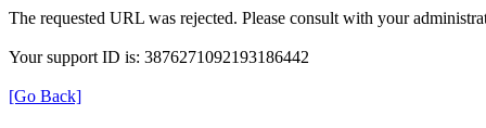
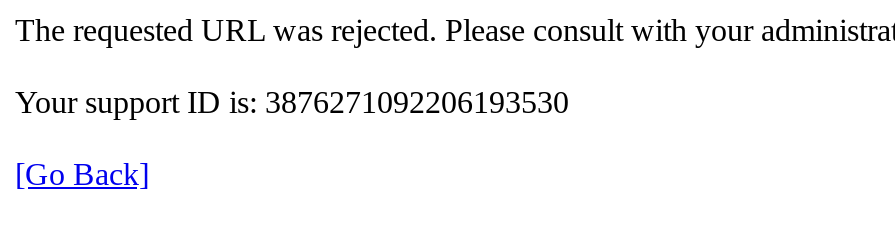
- Your support ID is: 3876271092193186442
+ Your support ID is: 3876271092206193530
